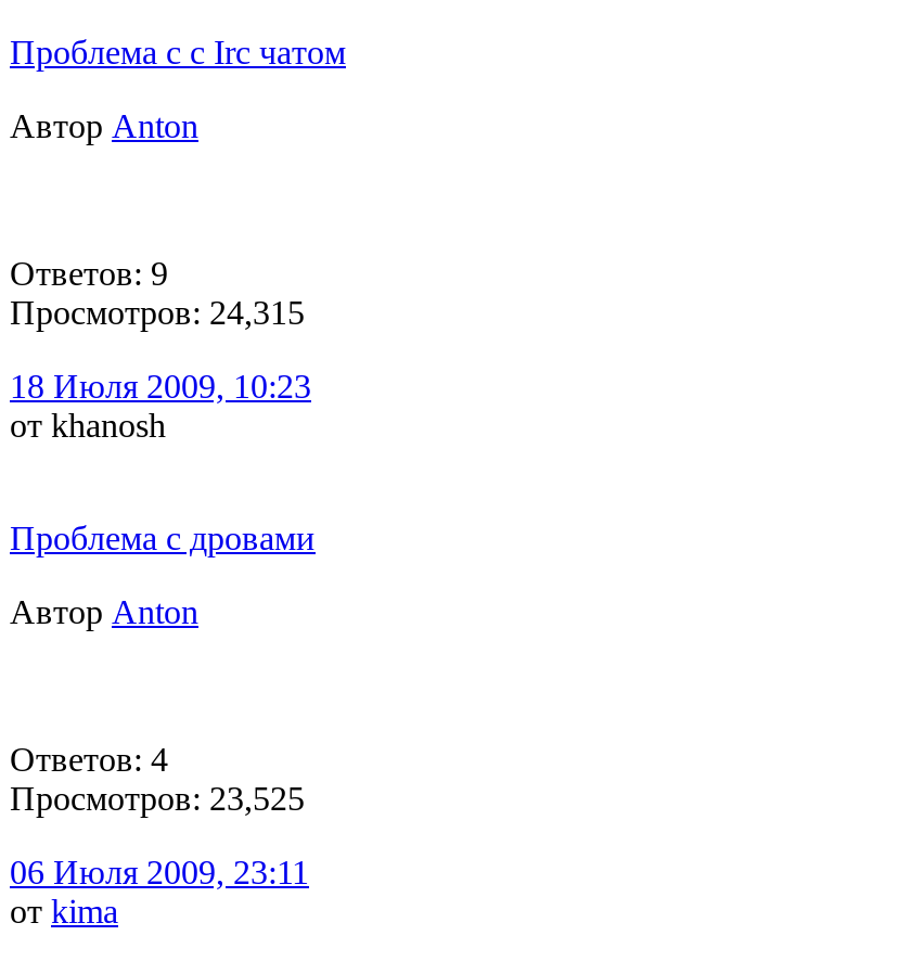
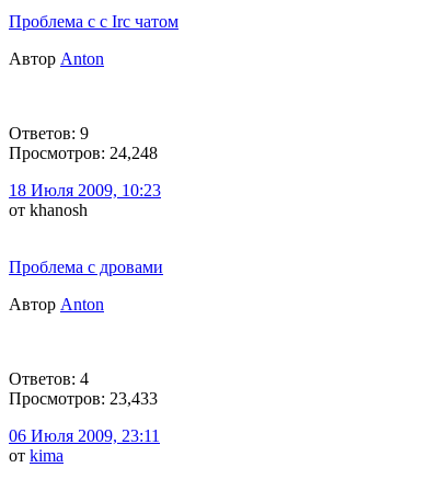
- Просмотров: 24,315
+ Просмотров: 24,248

- Просмотров: 23,525
+ Просмотров: 23,433
